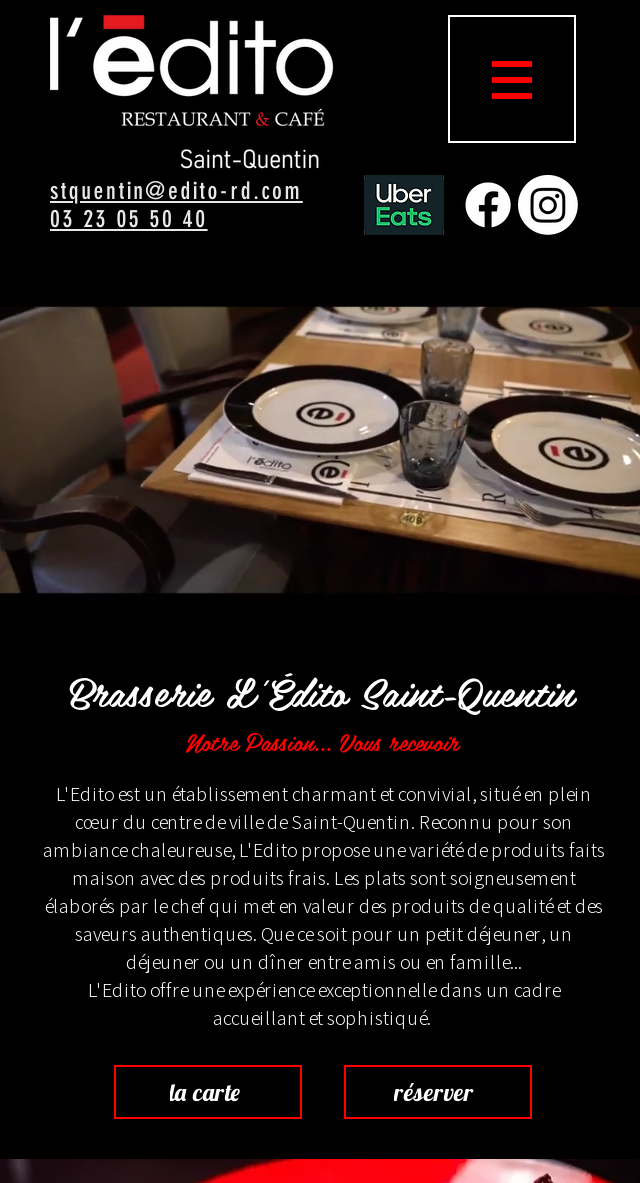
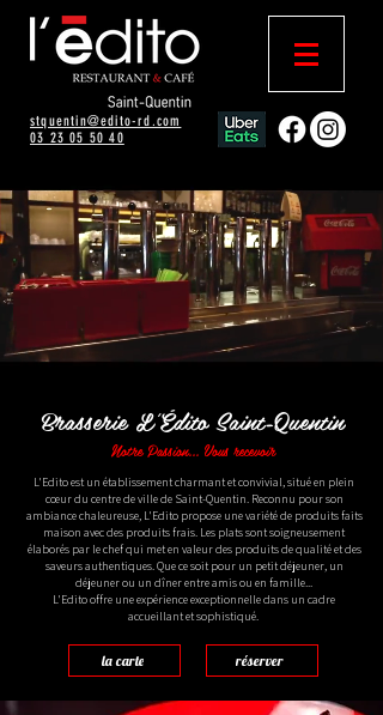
- [image]
+ [image]
